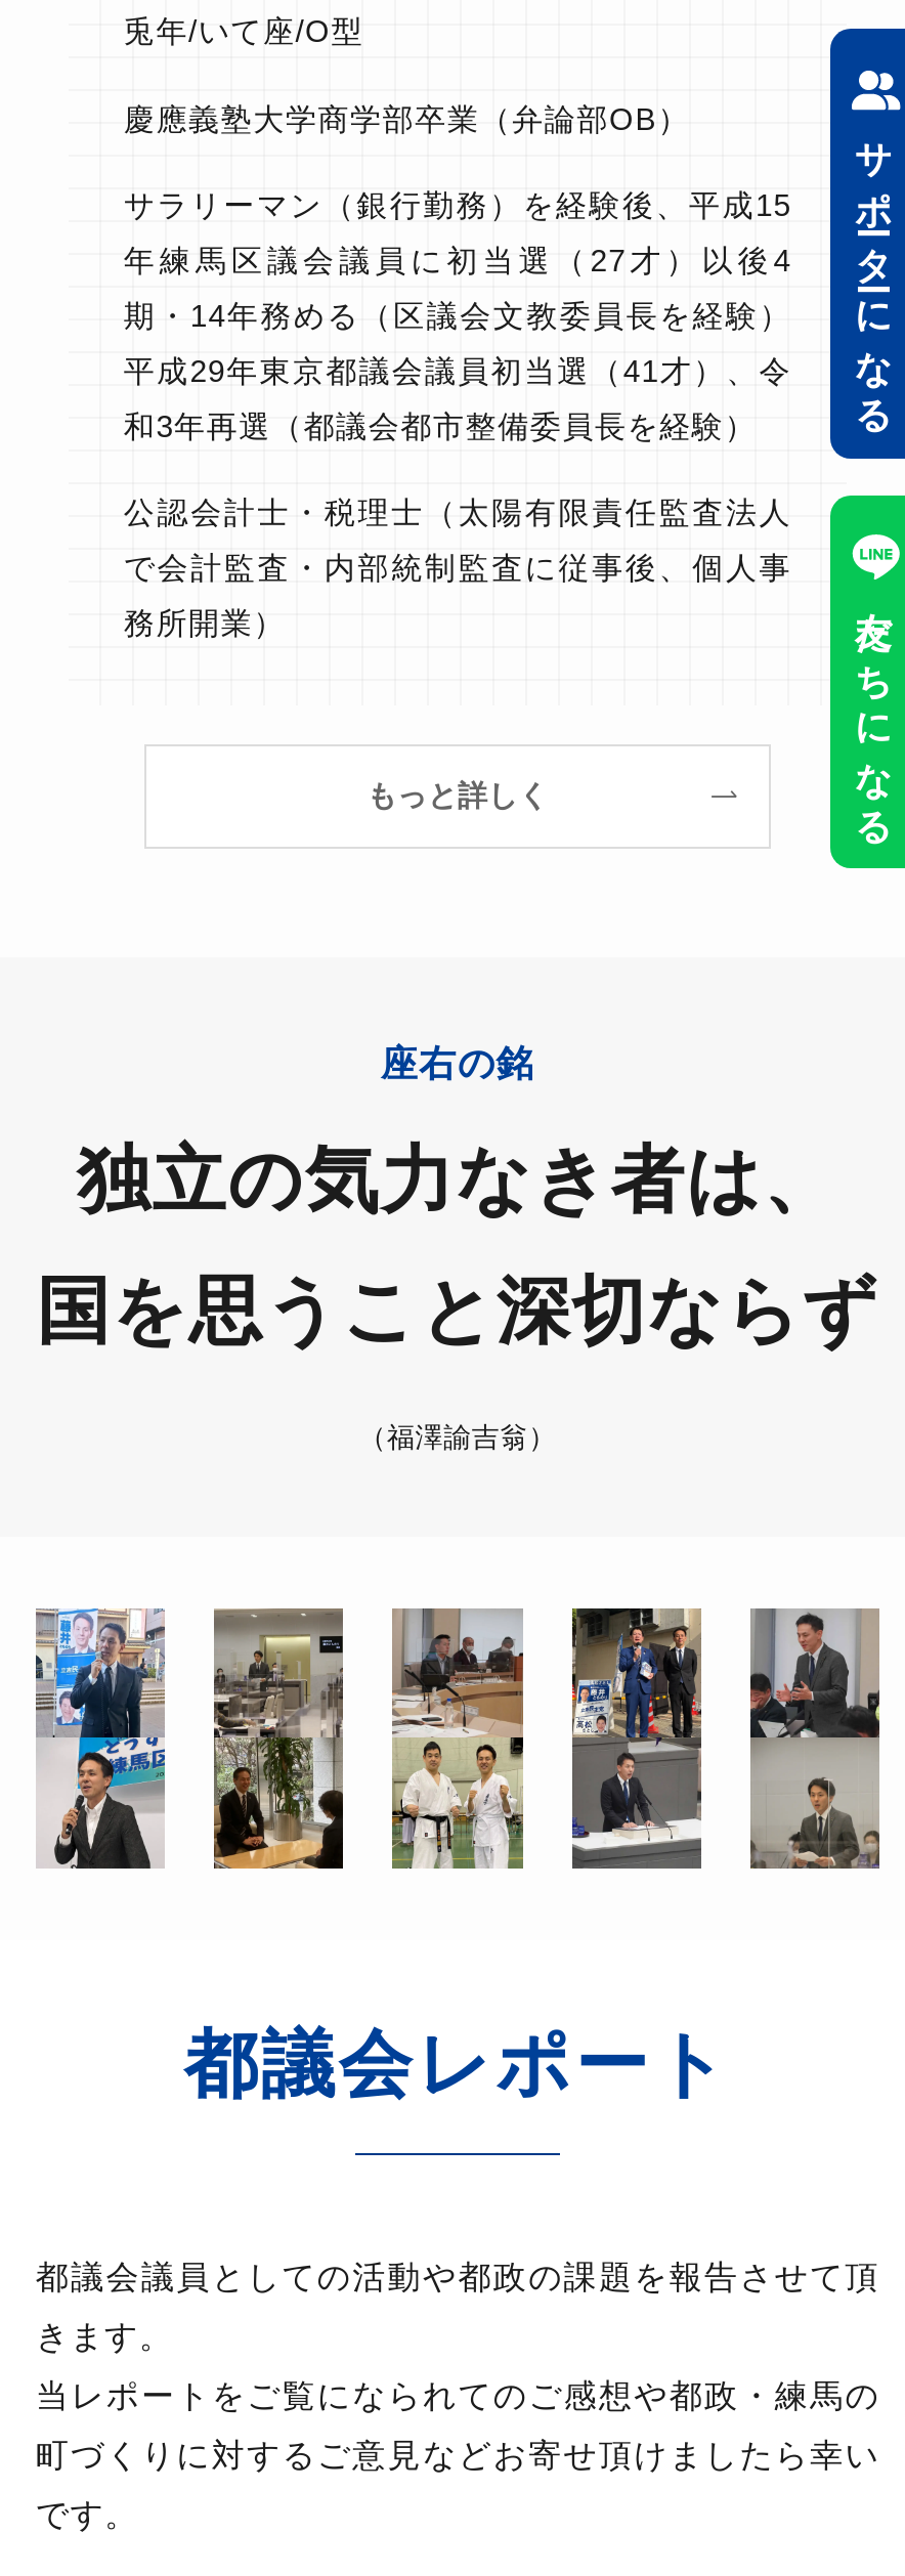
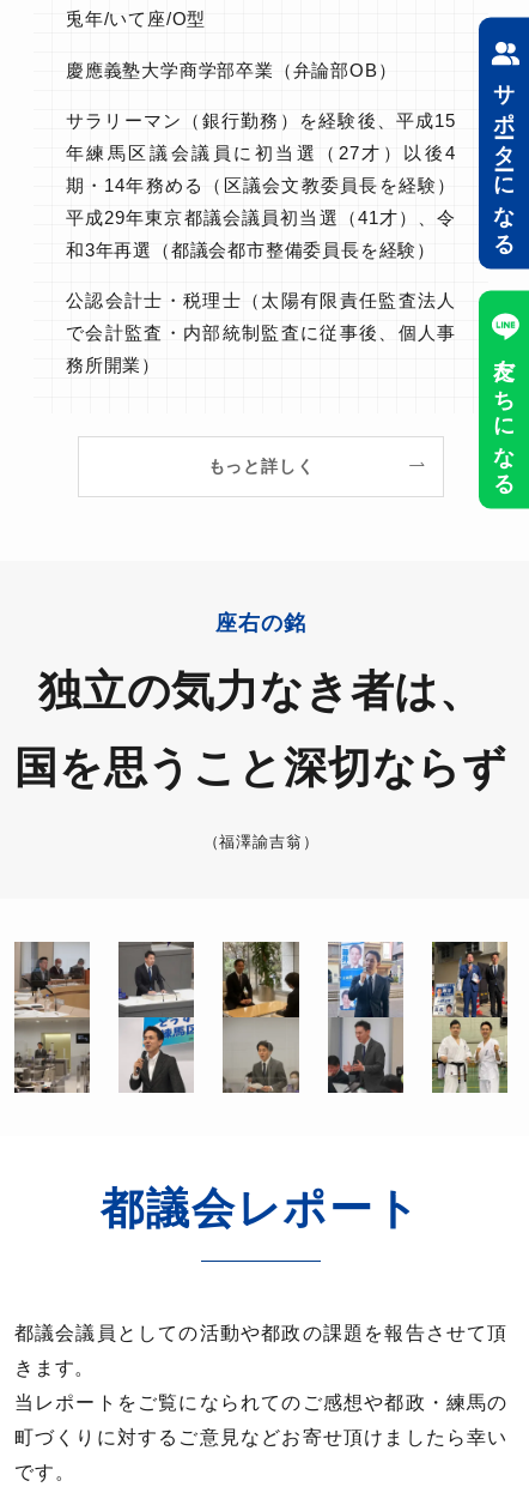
- [image]
+ [image]

- [image]
+ [image]

- [image]
+ [image]

- [image]
+ [image]

- [image]
+ [image]
